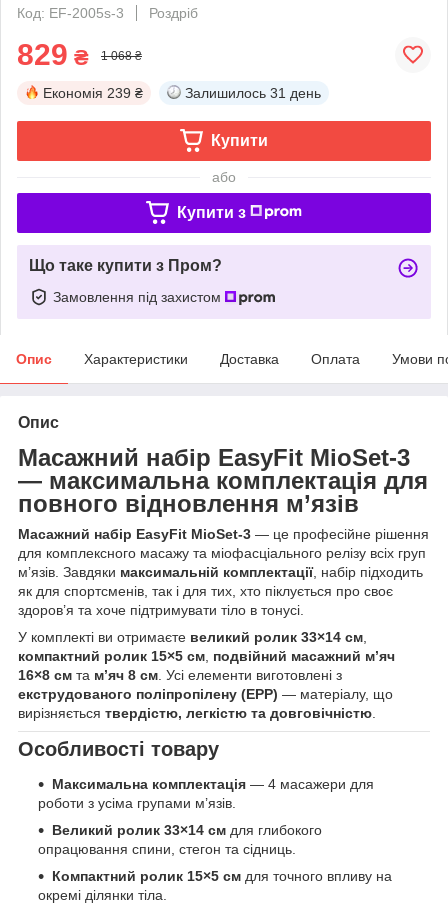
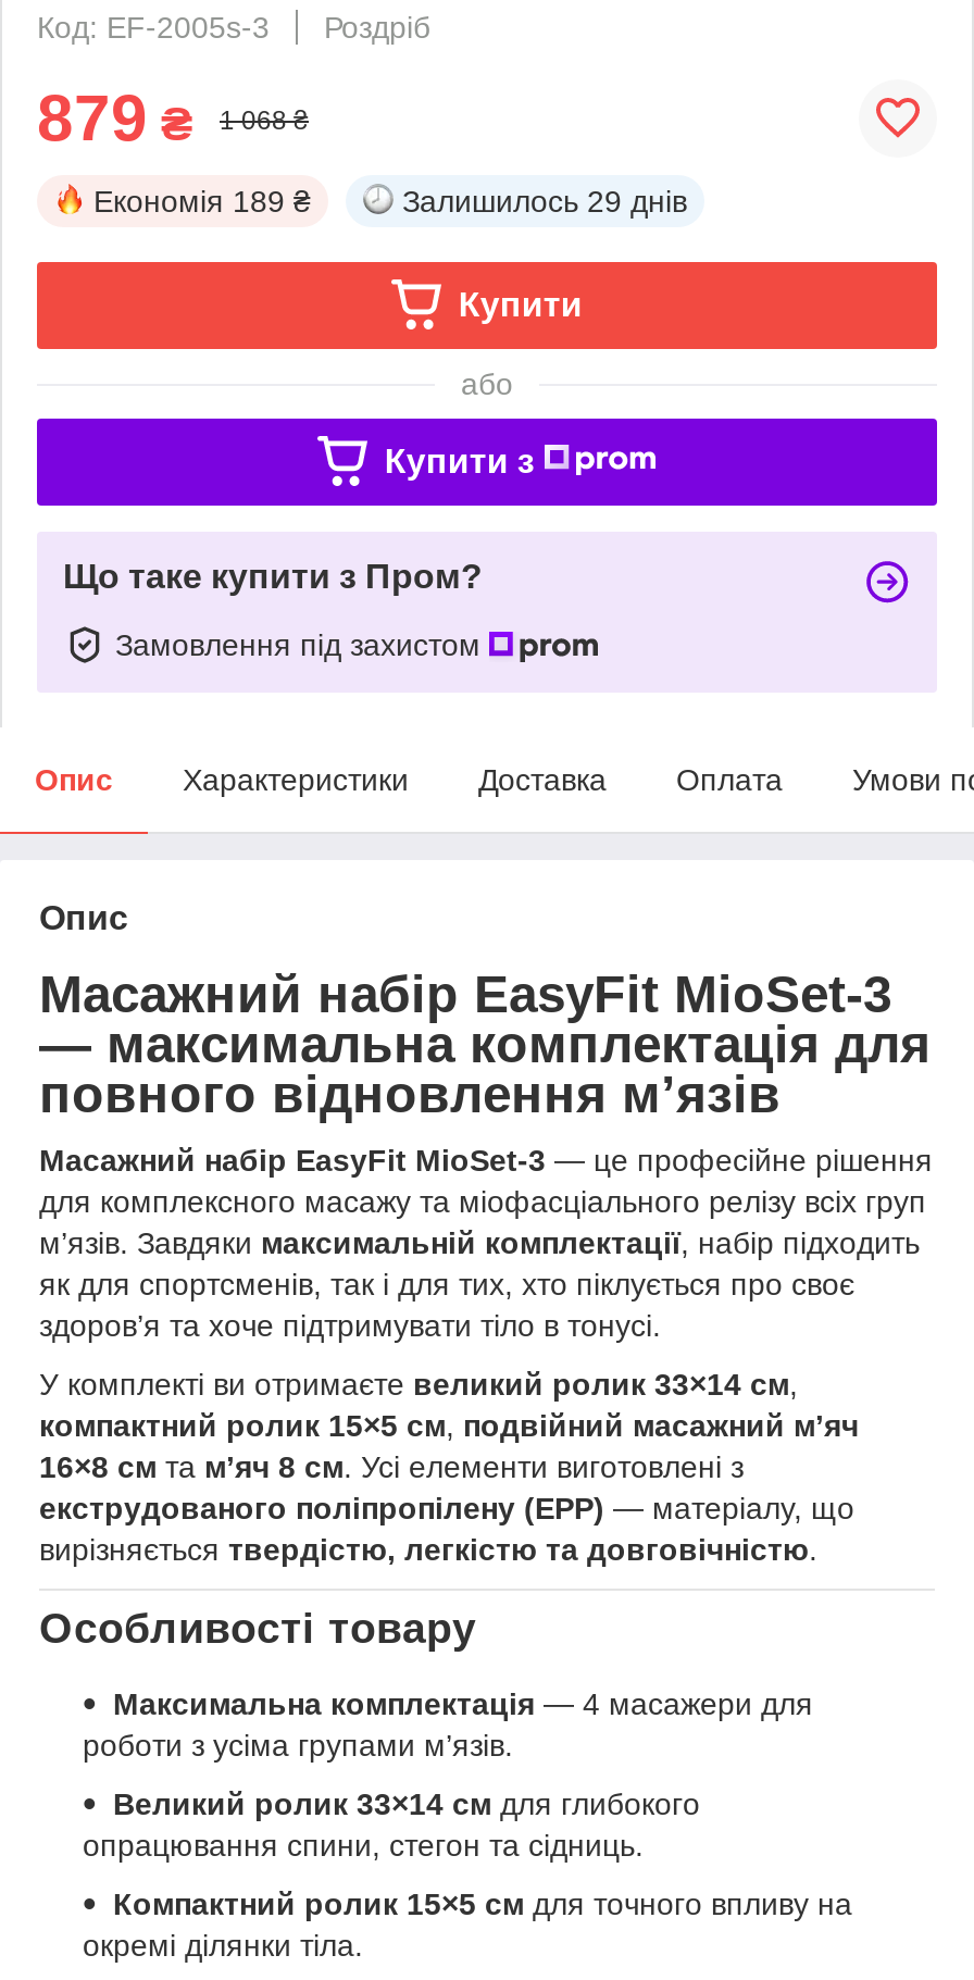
- 829 ₴ 1 068 ₴
+ 879 ₴ 1 068 ₴

- Економія 239 ₴
+ Економія 189 ₴

- Залишилось 31 день
+ Залишилось 29 днів
